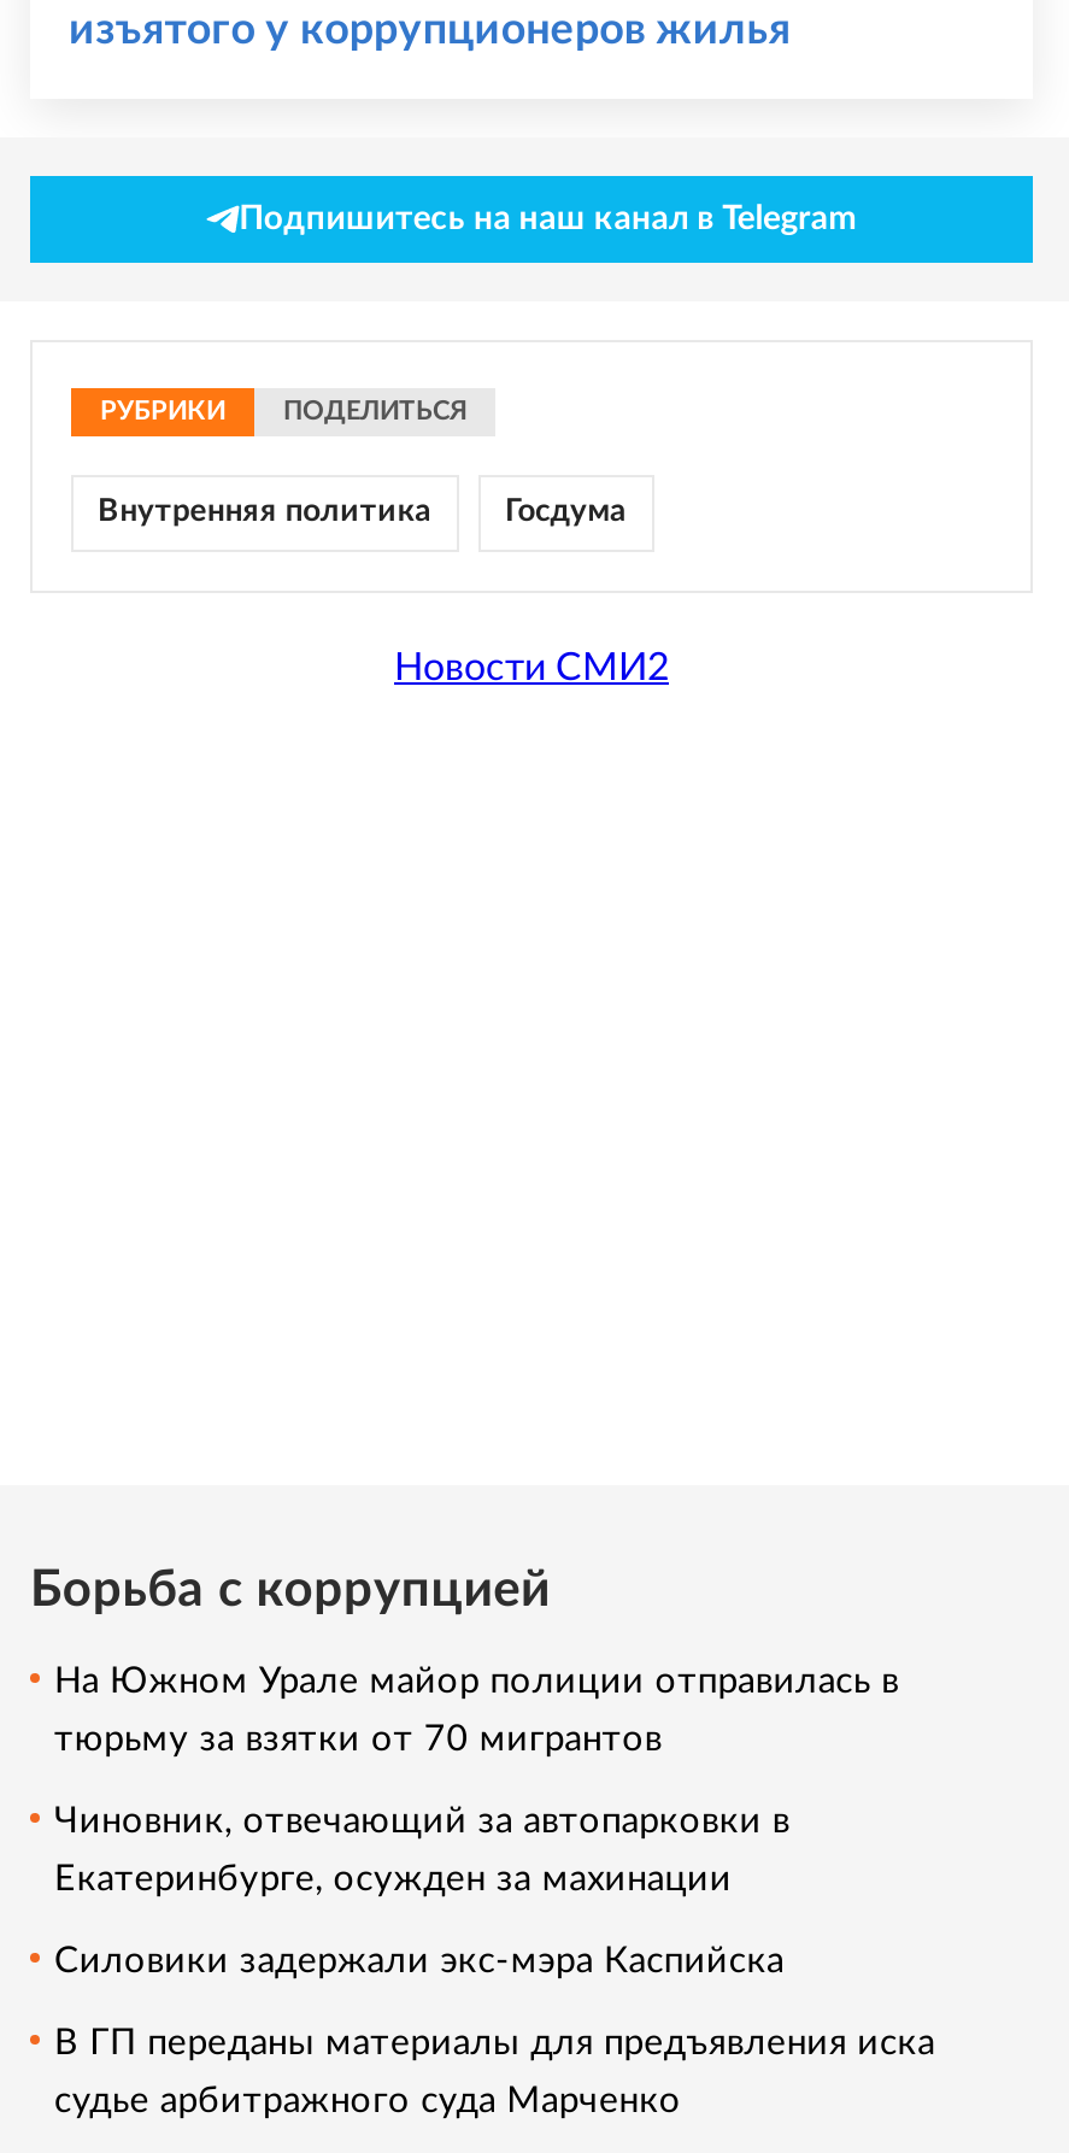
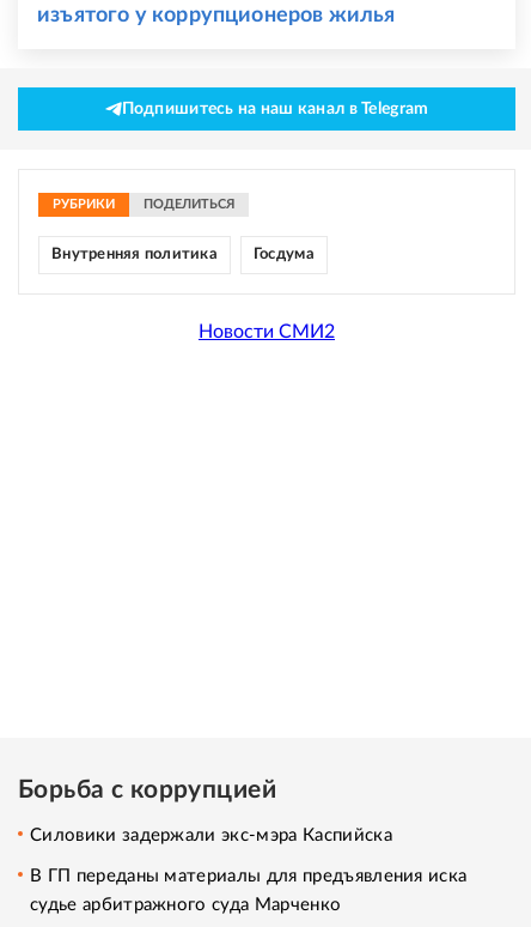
- На Южном Урале майор полиции отправилась в
- тюрьму за взятки от 70 мигрантов
- Чиновник, отвечающий за автопарковки в
- Екатеринбурге, осужден за махинации
